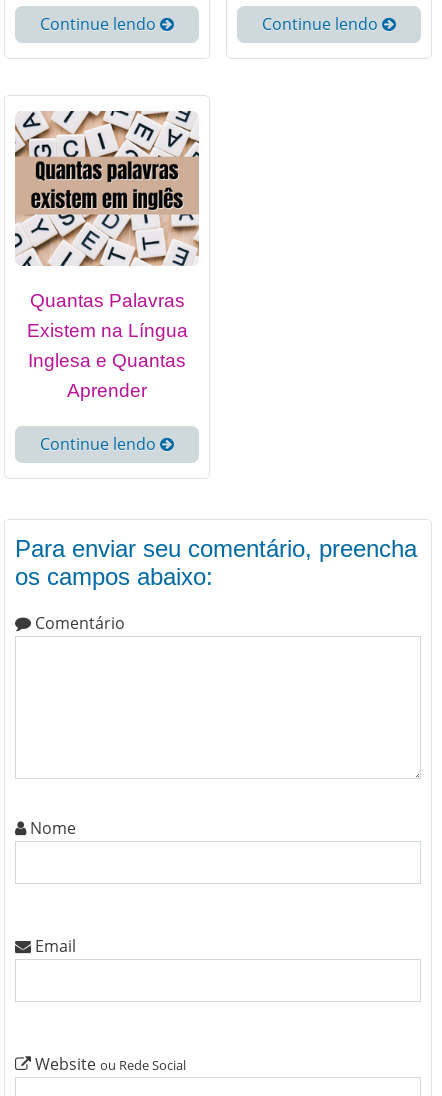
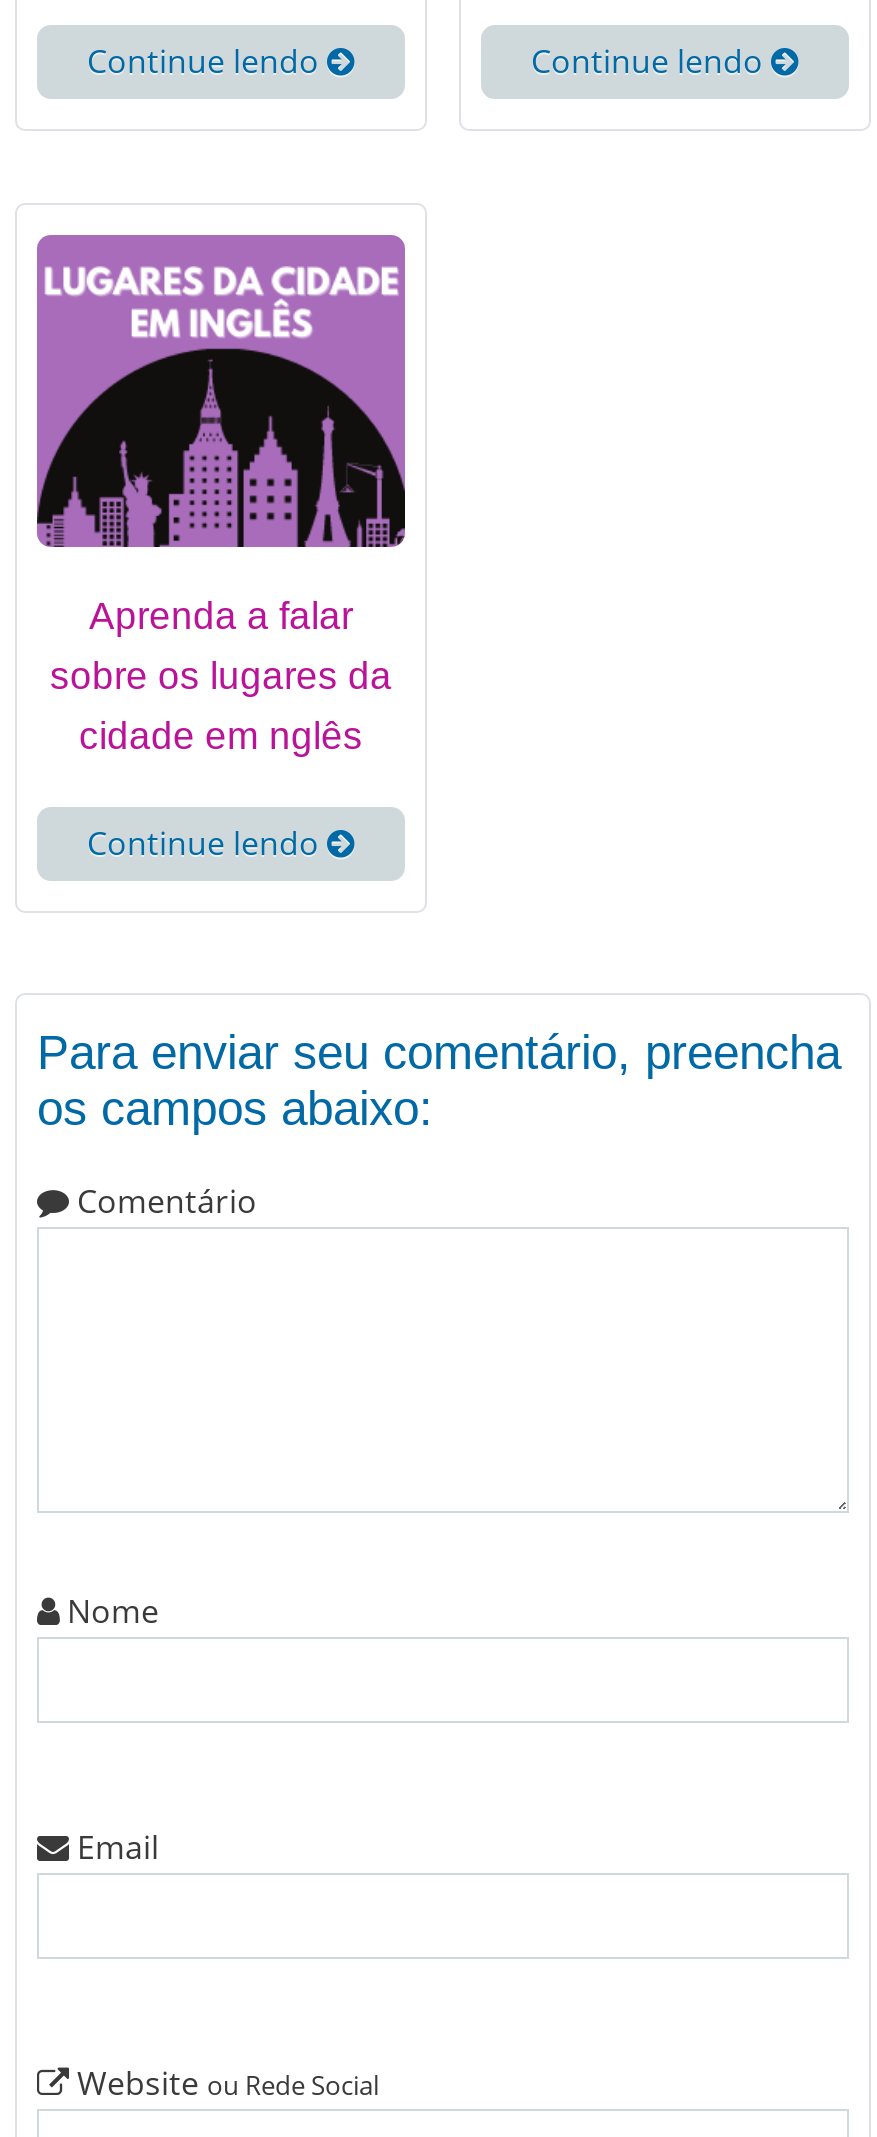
- [image]
- Quantas Palavras
- Existem na Língua
- Inglesa e Quantas
- Aprender
+ [image]
+ Aprenda a falar
+ sobre os lugares da
+ cidade em nglês
